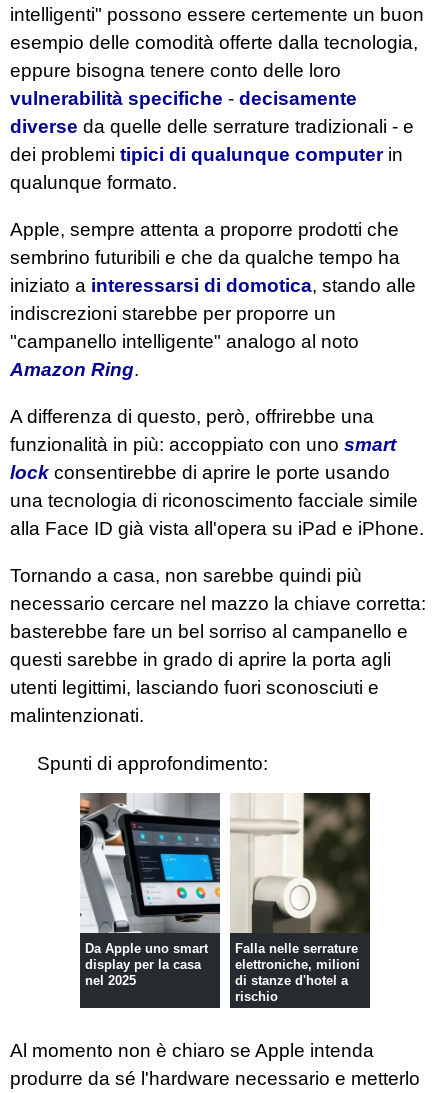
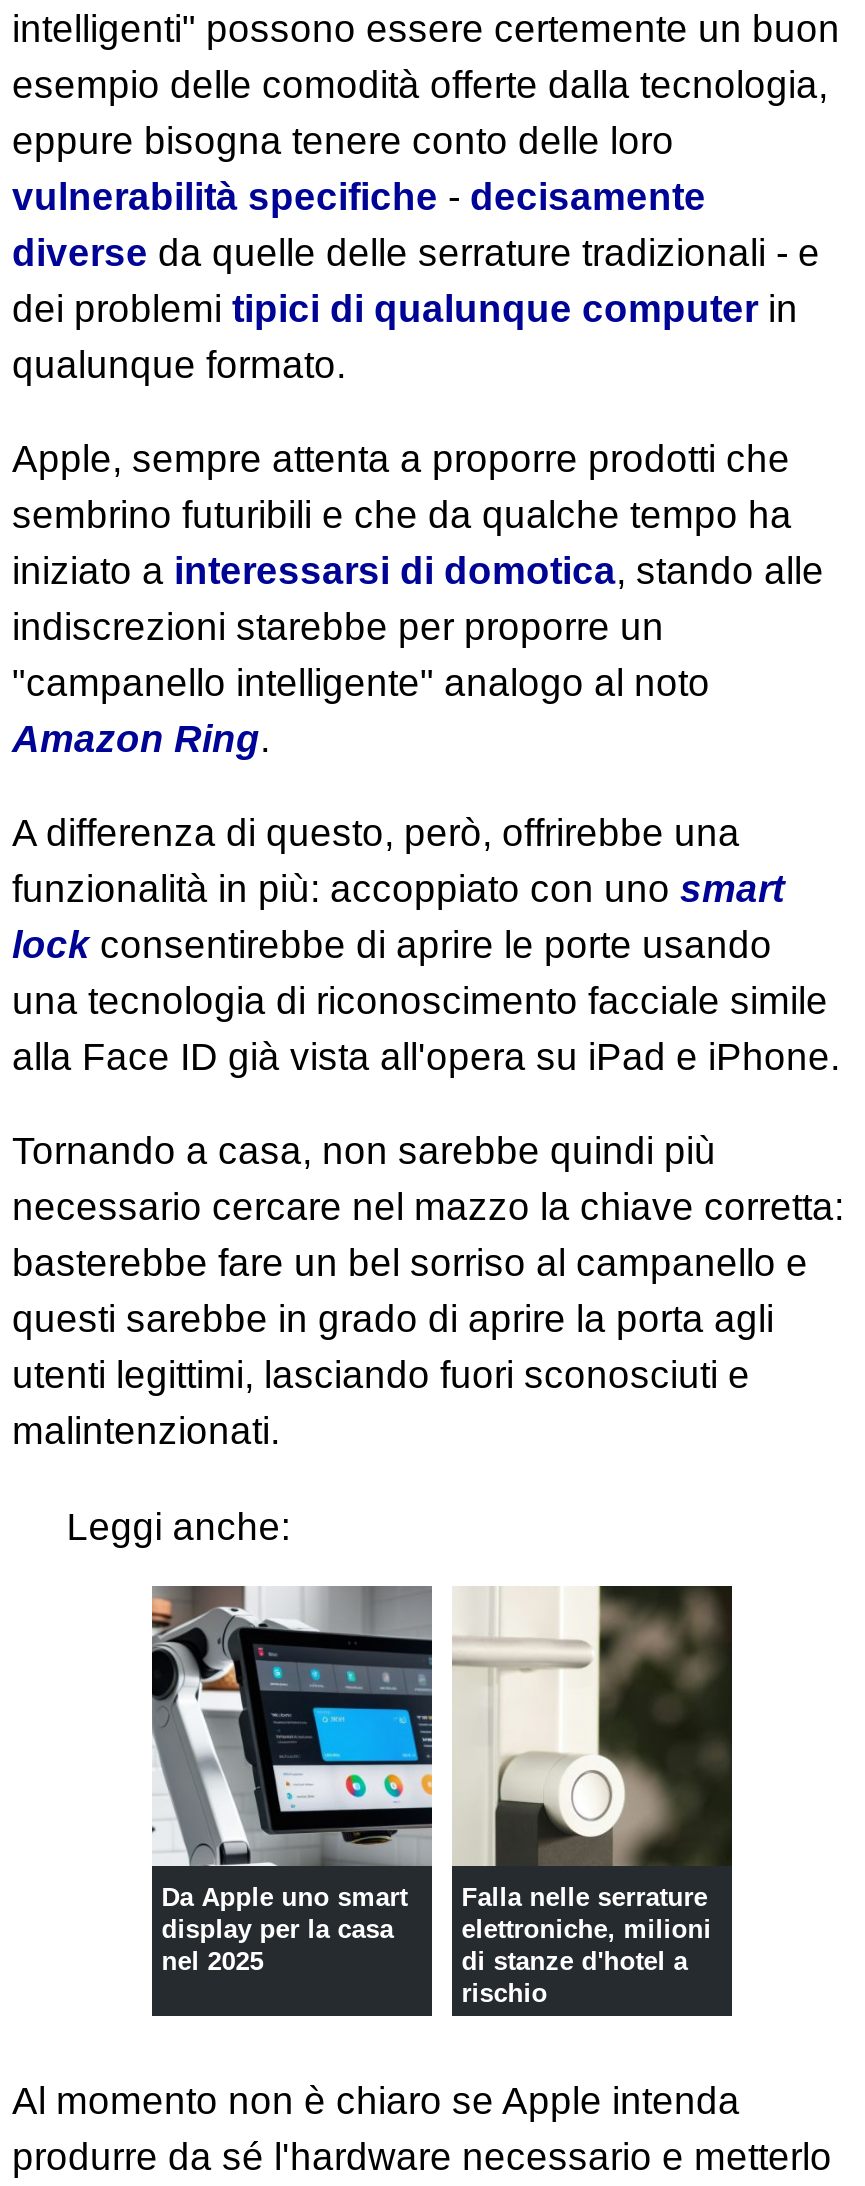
- Spunti di approfondimento:
+ Leggi anche:
